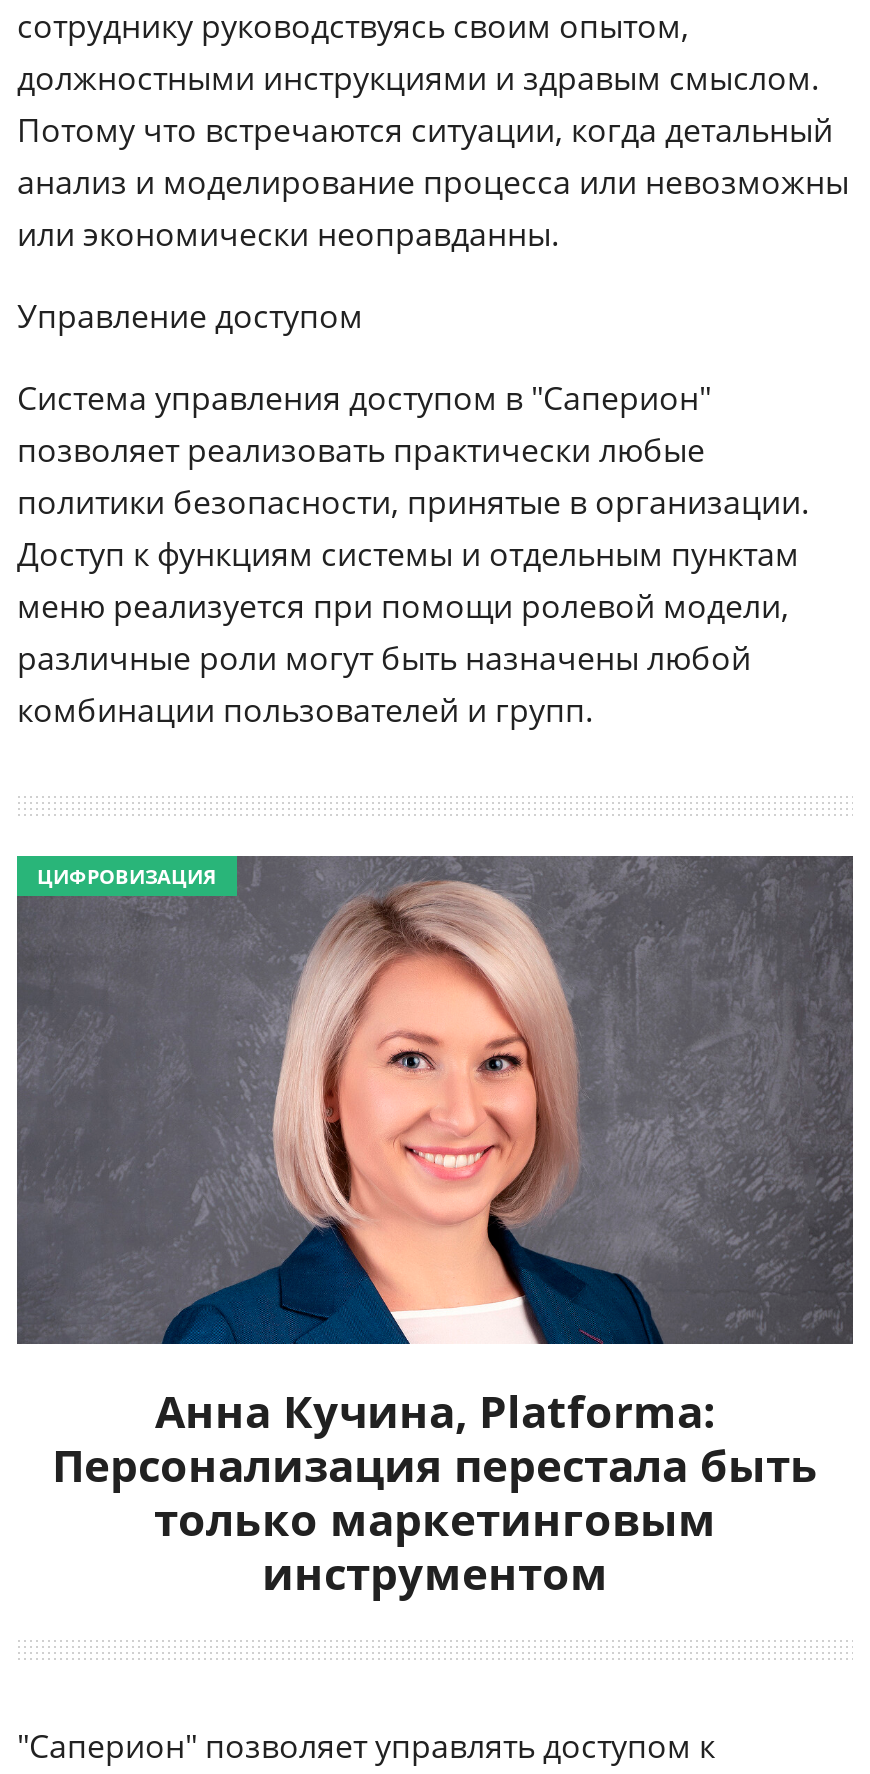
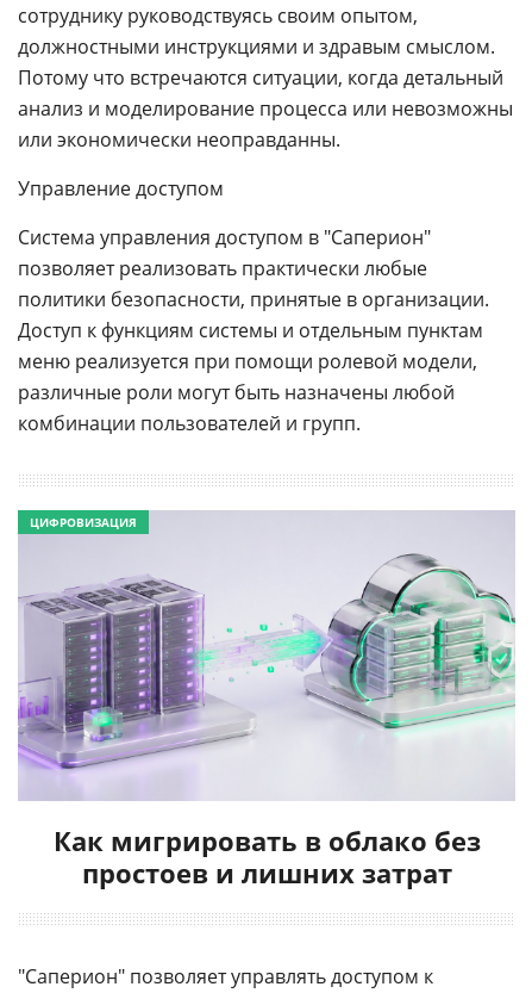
- [image]
- Анна Кучина, Platforma:
- Персонализация перестала быть
- только маркетинговым
- инструментом
+ [image]
+ Как мигрировать в облако без
+ простоев и лишних затрат
